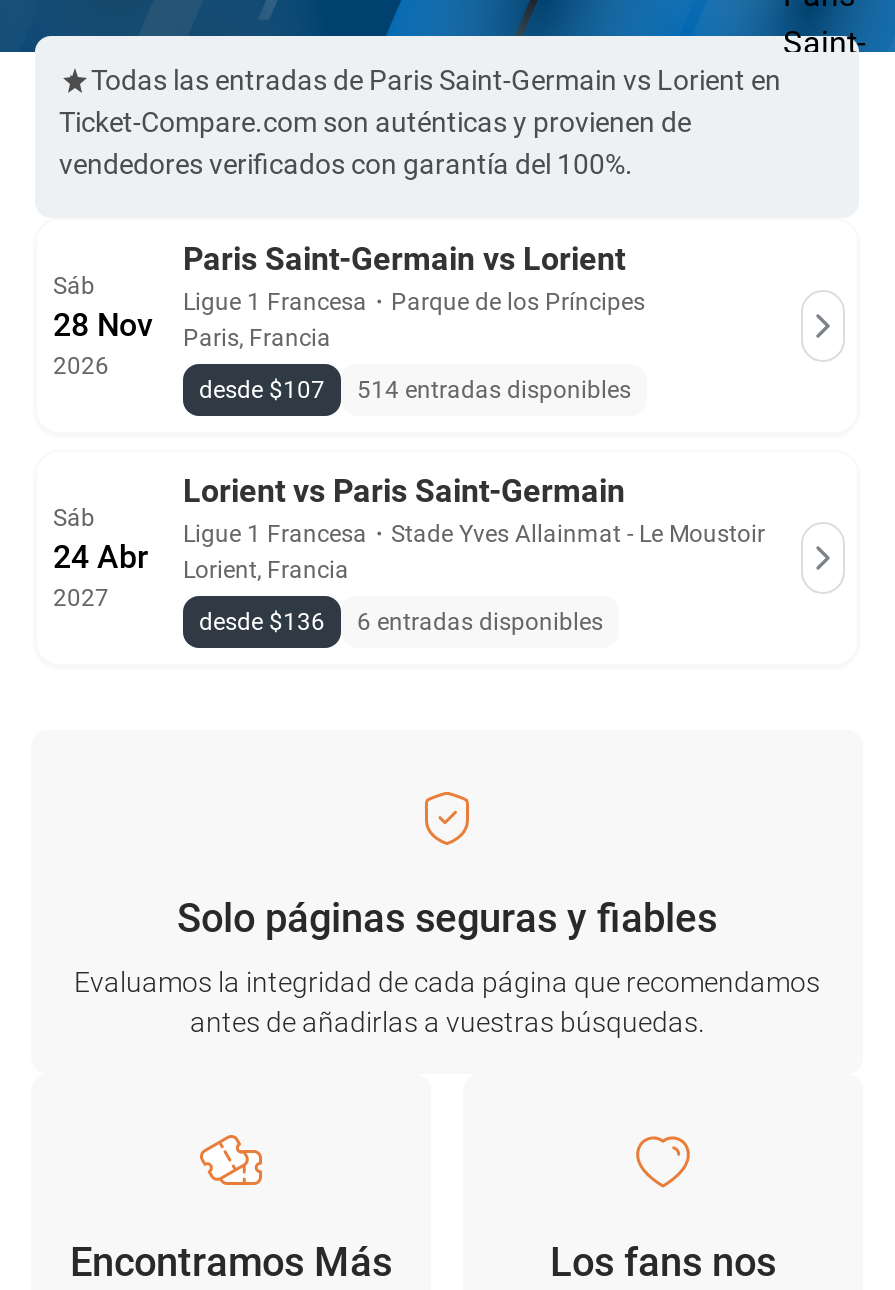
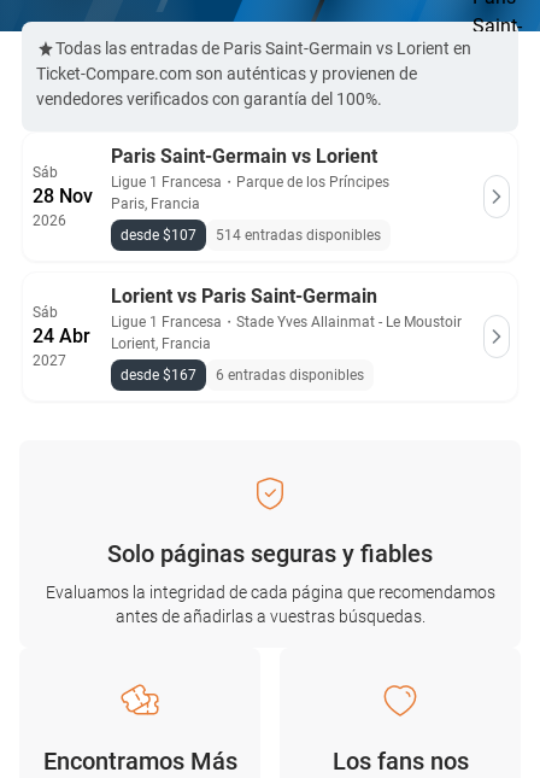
- desde $136 6 entradas disponibles
+ desde $167 6 entradas disponibles
